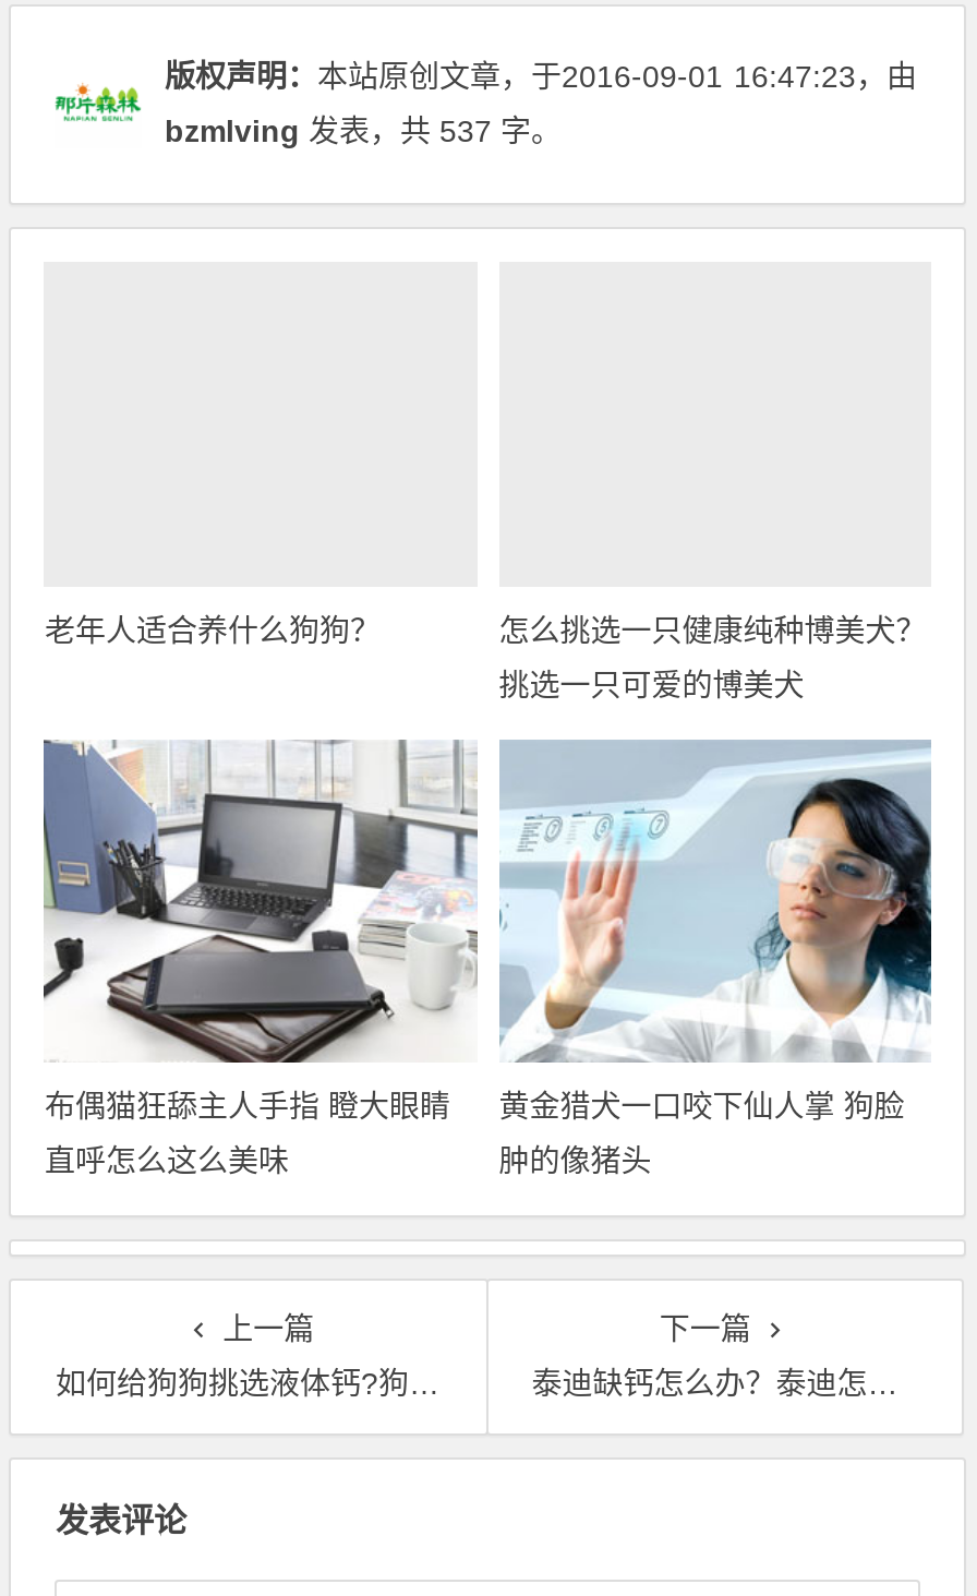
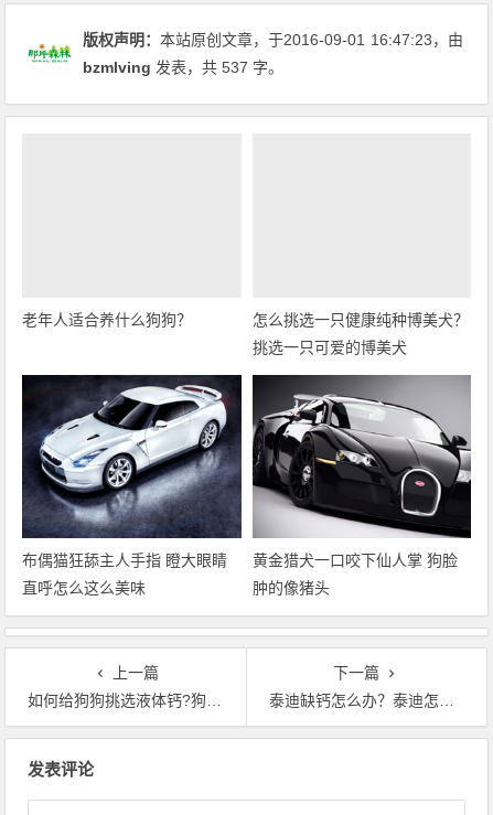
- [image]
+ [image]

- [image]
+ [image]
